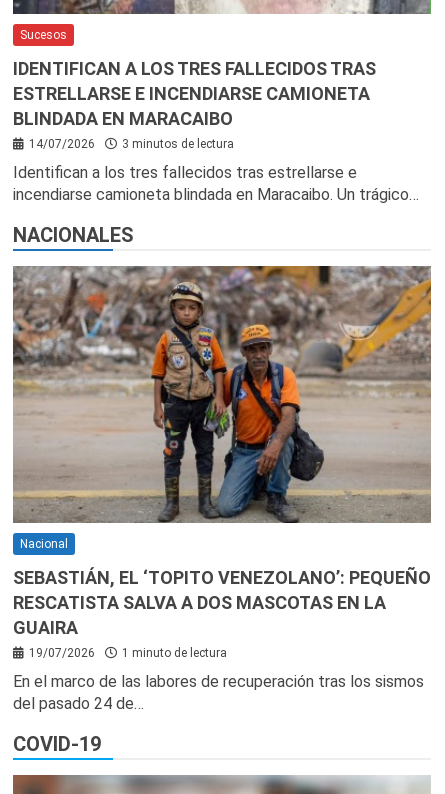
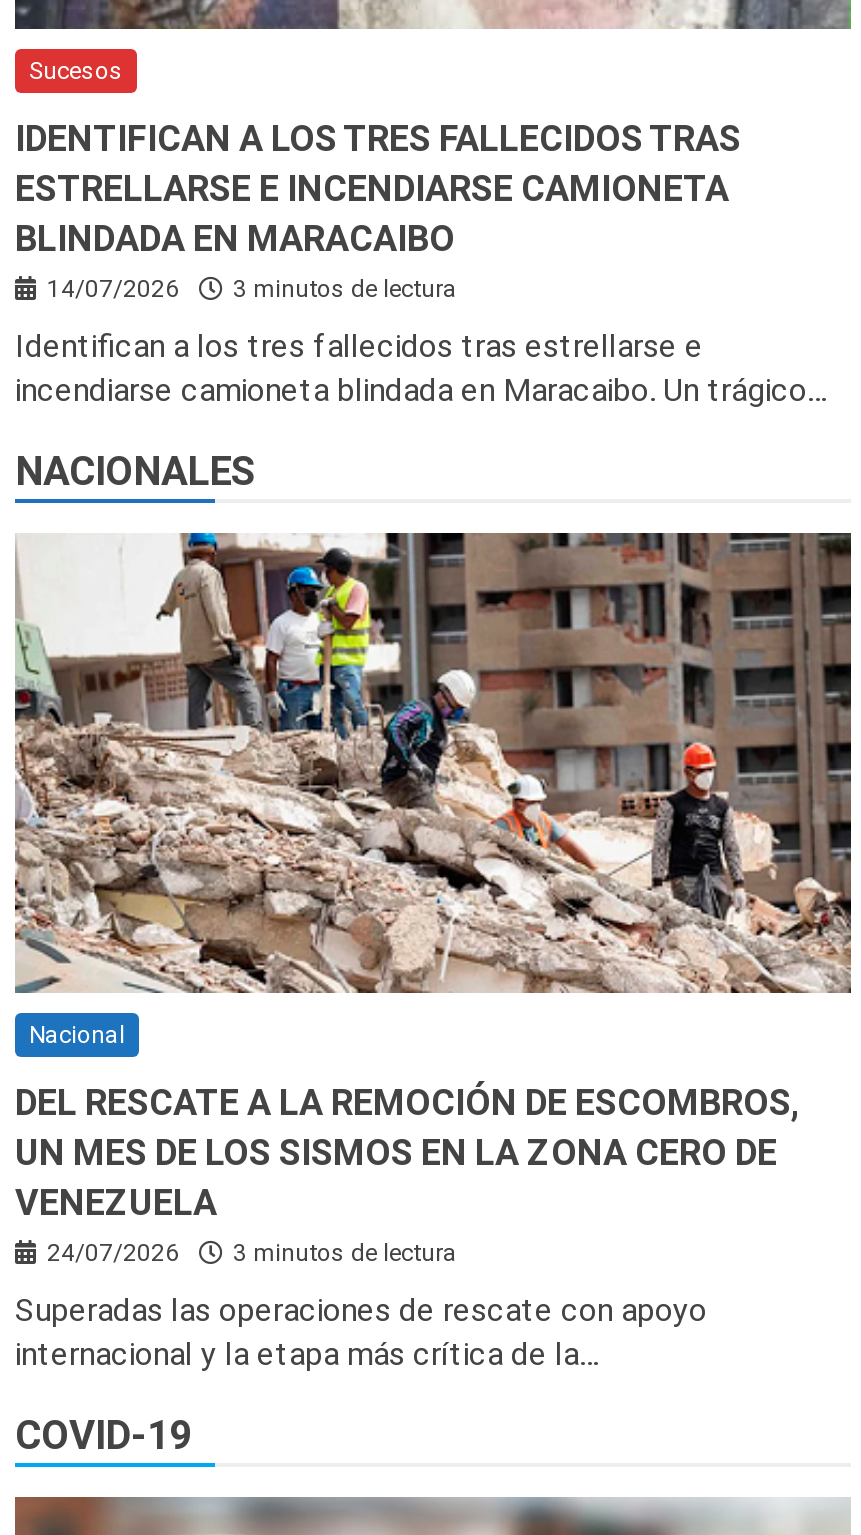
- [image]
+ [image]

- SEBASTIÁN, EL ‘TOPITO VENEZOLANO’: PEQUEÑO
- RESCATISTA SALVA A DOS MASCOTAS EN LA
- GUAIRA
- 19/07/2026
- 1 minuto de lectura
+ DEL RESCATE A LA REMOCIÓN DE ESCOMBROS,
+ UN MES DE LOS SISMOS EN LA ZONA CERO DE
+ VENEZUELA
+ 24/07/2026
+ 3 minutos de lectura

- En el marco de las labores de recuperación tras los sismos
- del pasado 24 de…
+ Superadas las operaciones de rescate con apoyo
+ internacional y la etapa más crítica de la…
